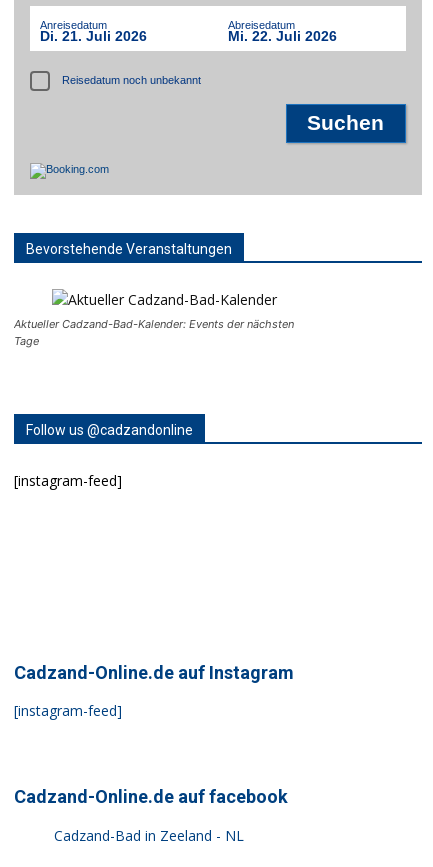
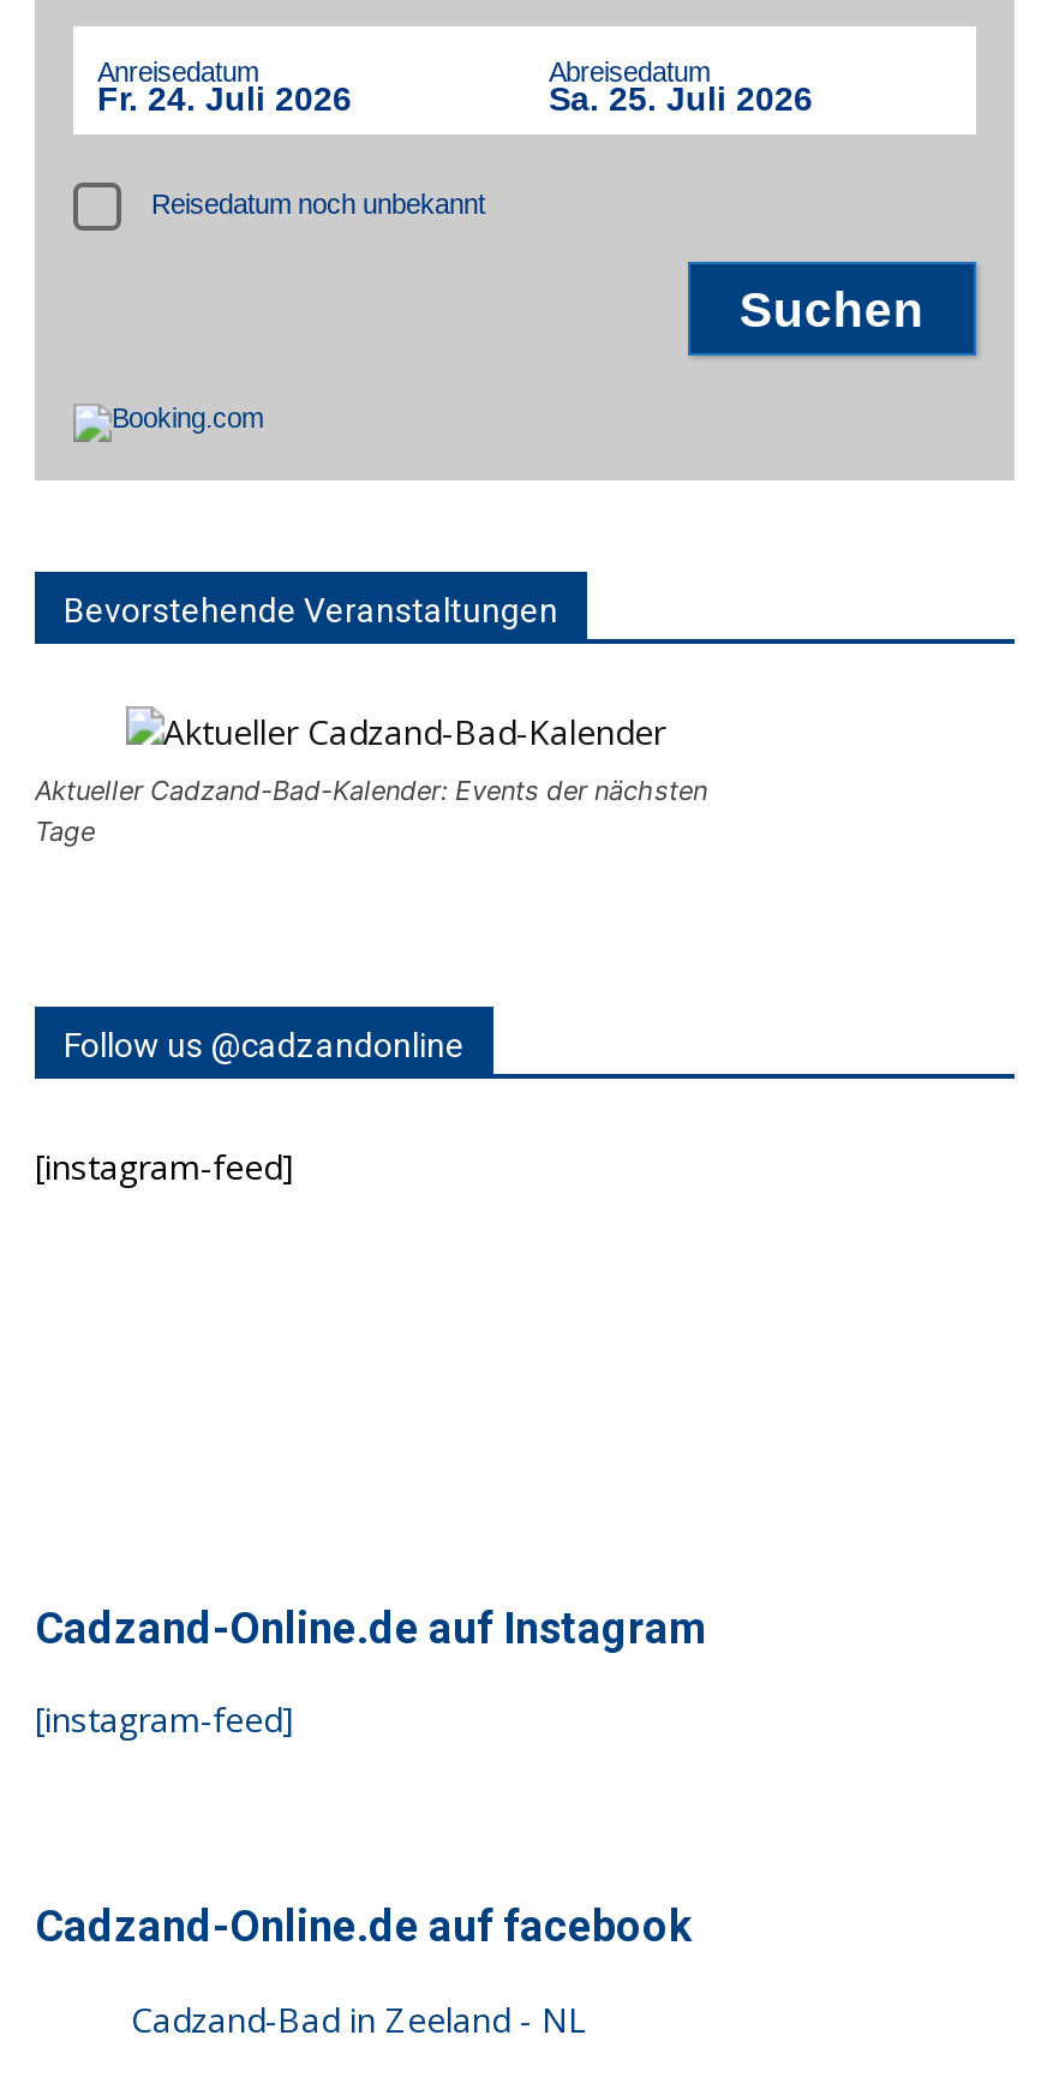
- Di. 21. Juli 2026
+ Fr. 24. Juli 2026

- Mi. 22. Juli 2026
+ Sa. 25. Juli 2026
